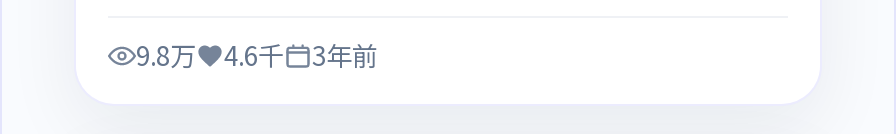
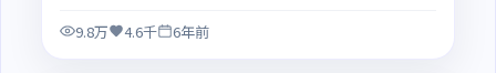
- 9.8万 4.6千 3年前
+ 9.8万 4.6千 6年前
